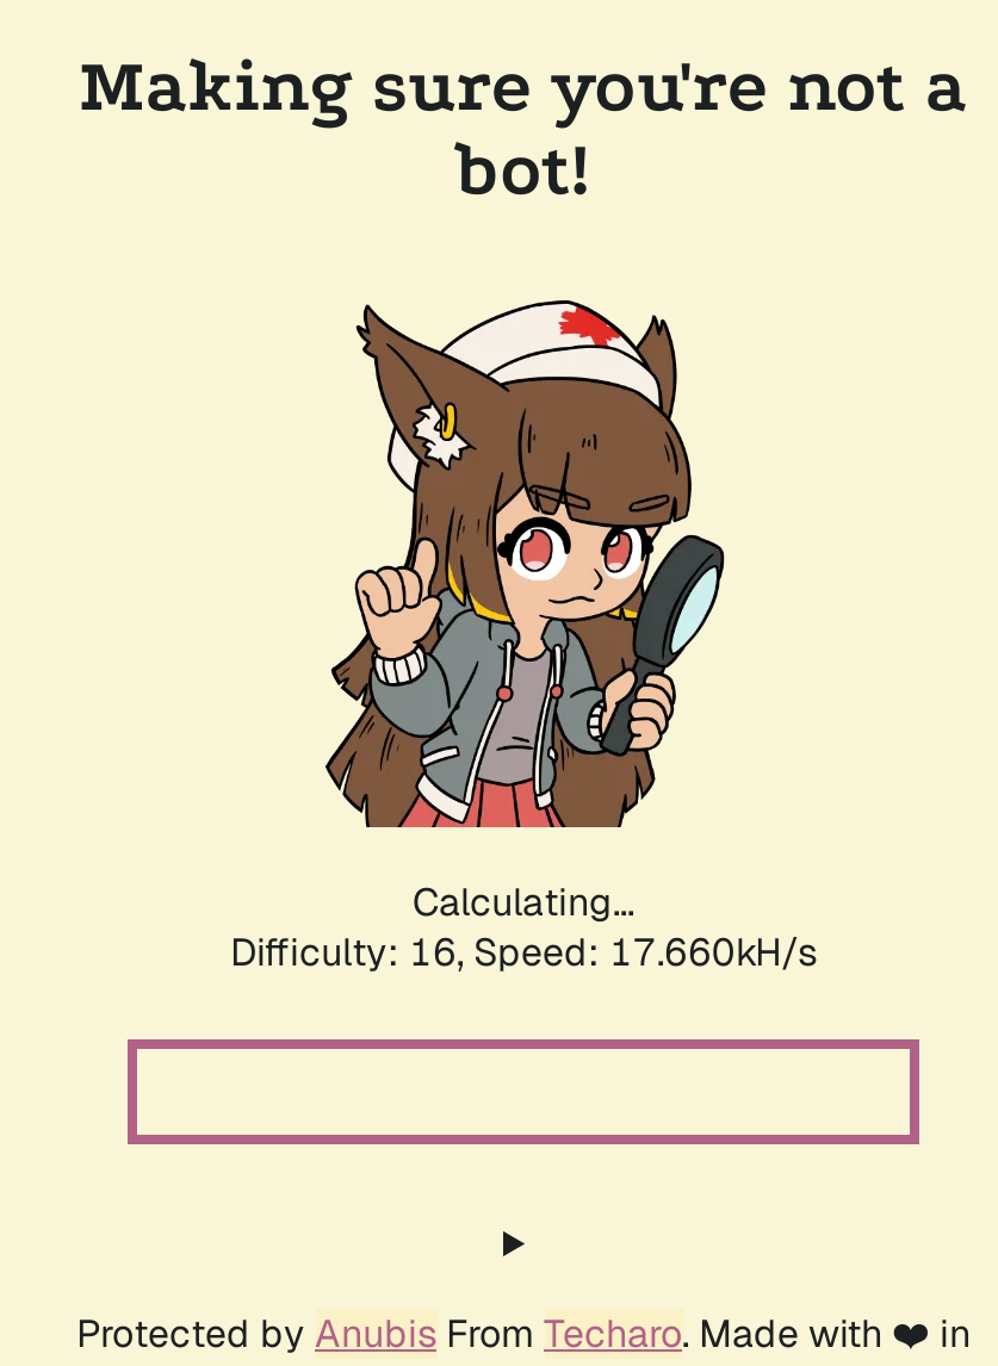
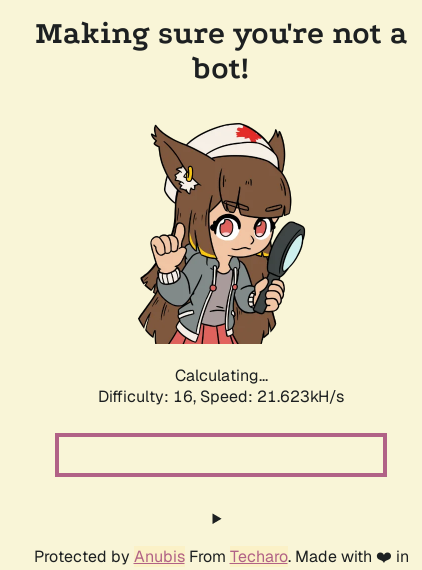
- Difficulty: 16, Speed: 17.660kH/s
+ Difficulty: 16, Speed: 21.623kH/s
